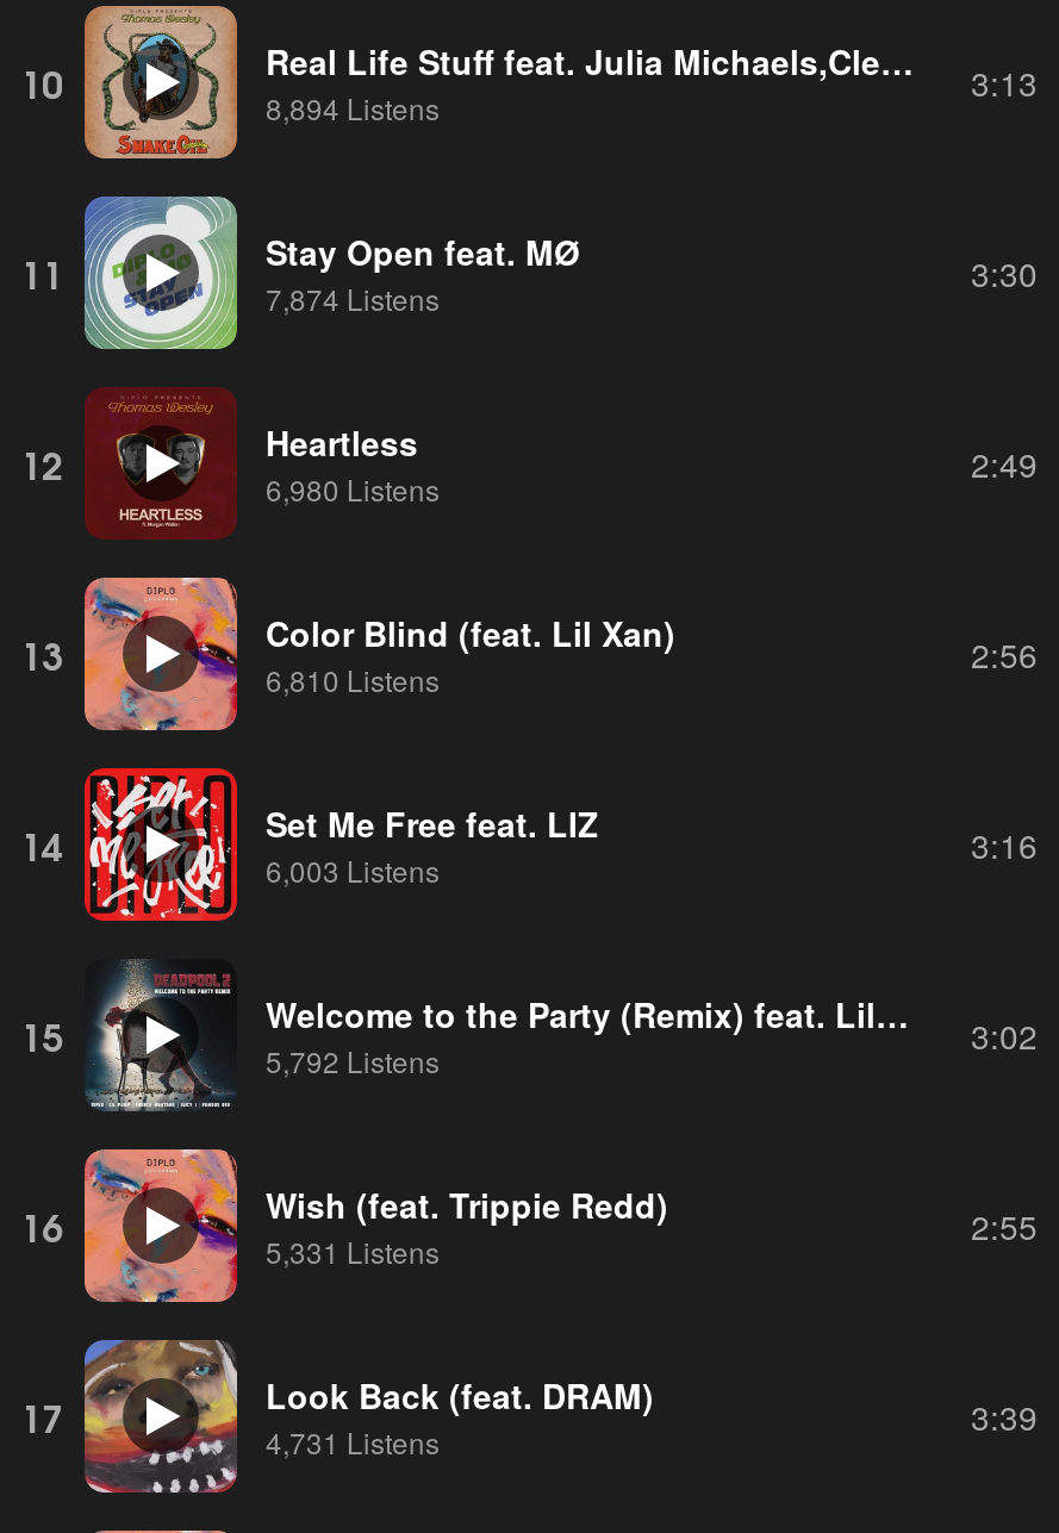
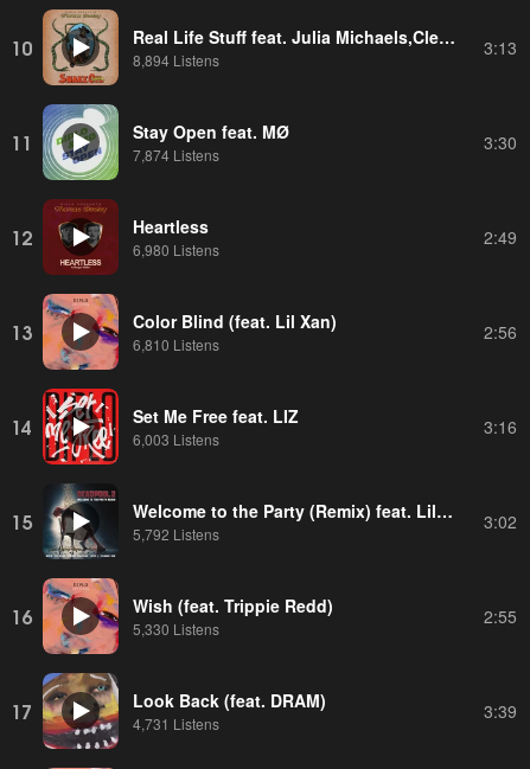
- 5,331 Listens
+ 5,330 Listens
